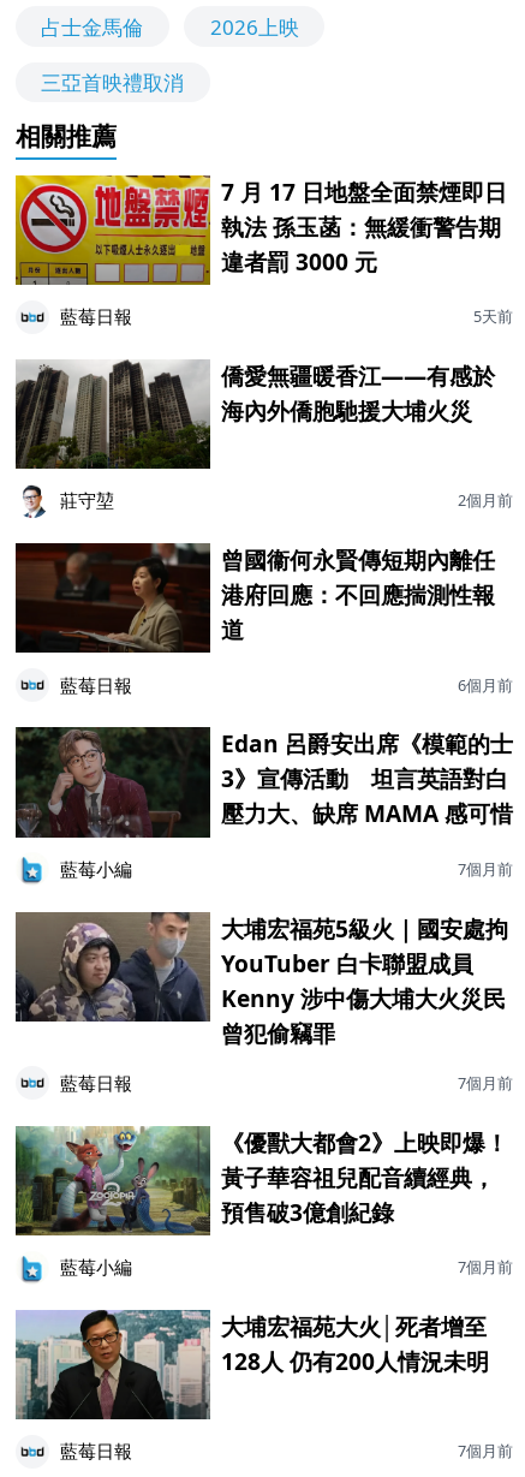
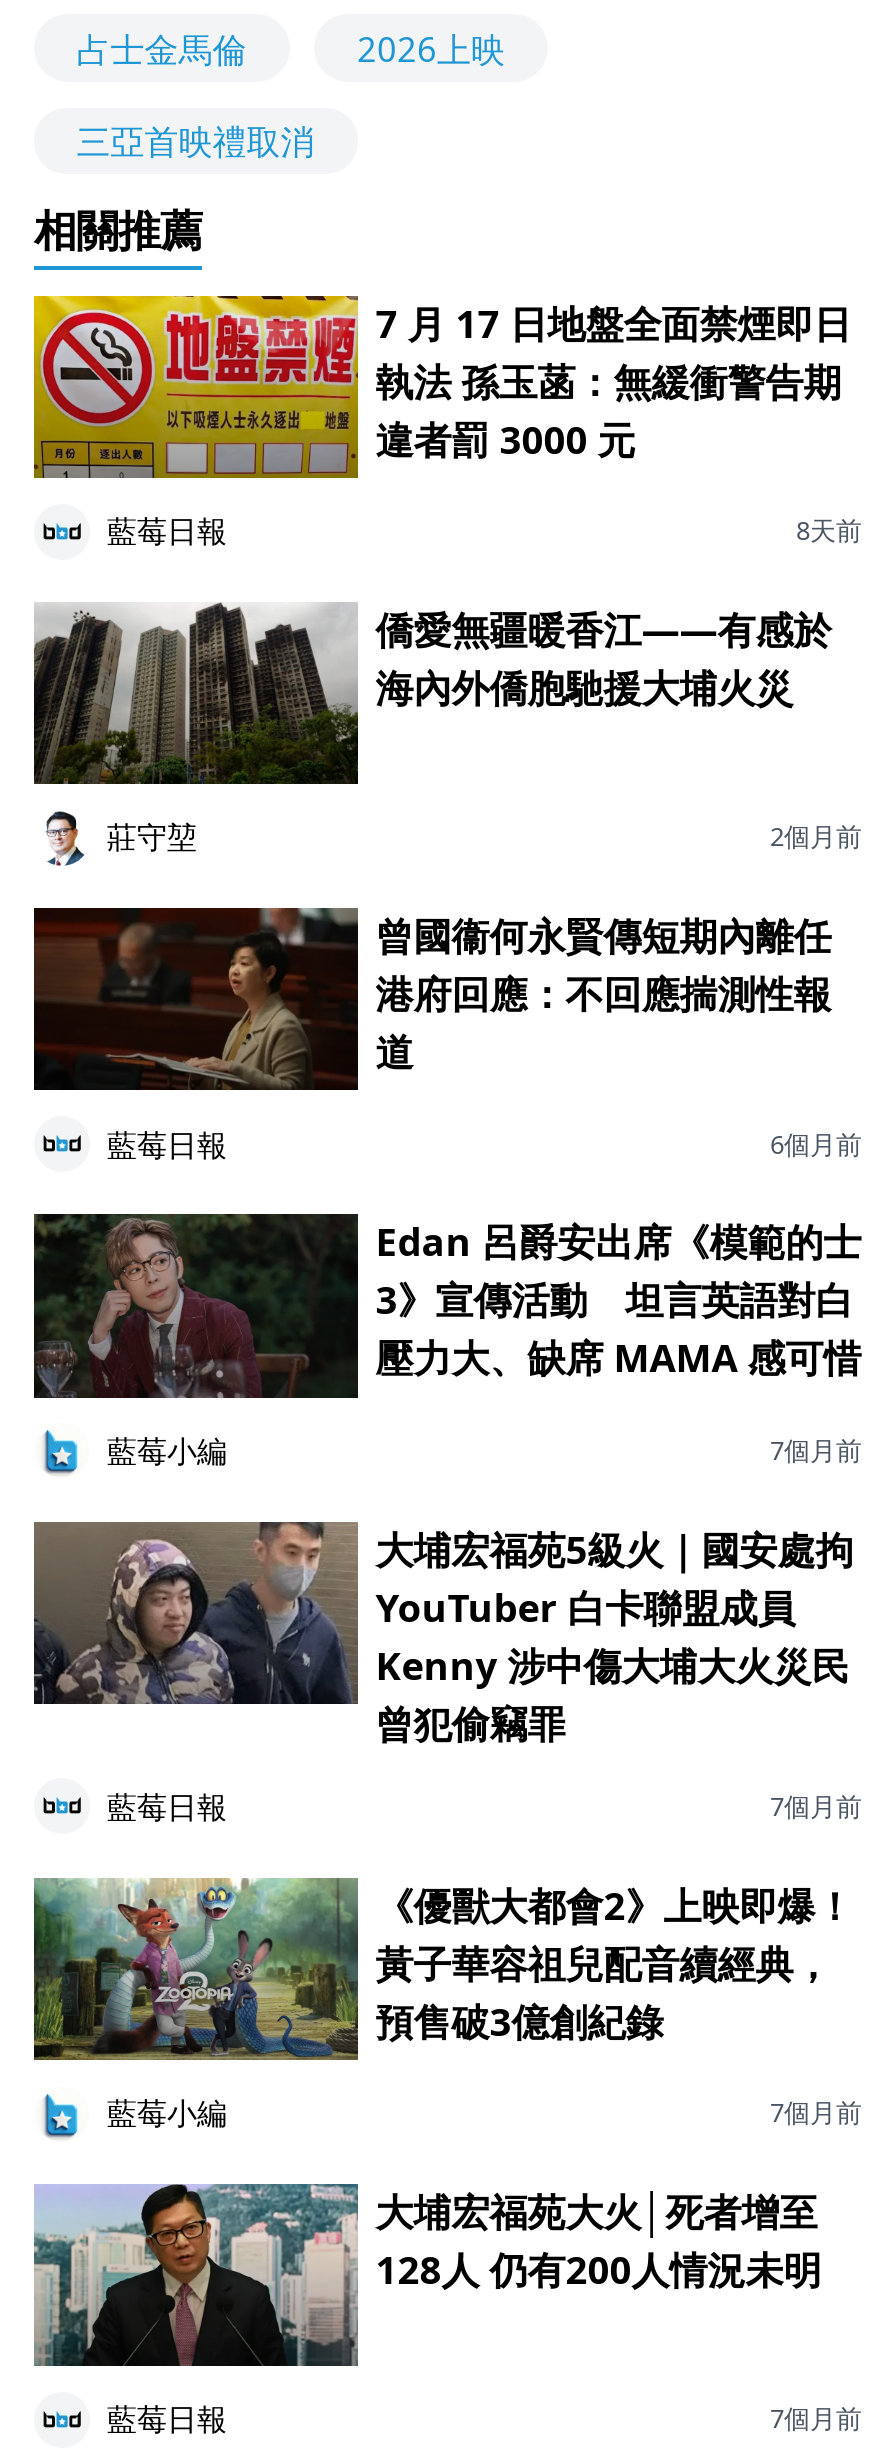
- 5天前
+ 8天前
